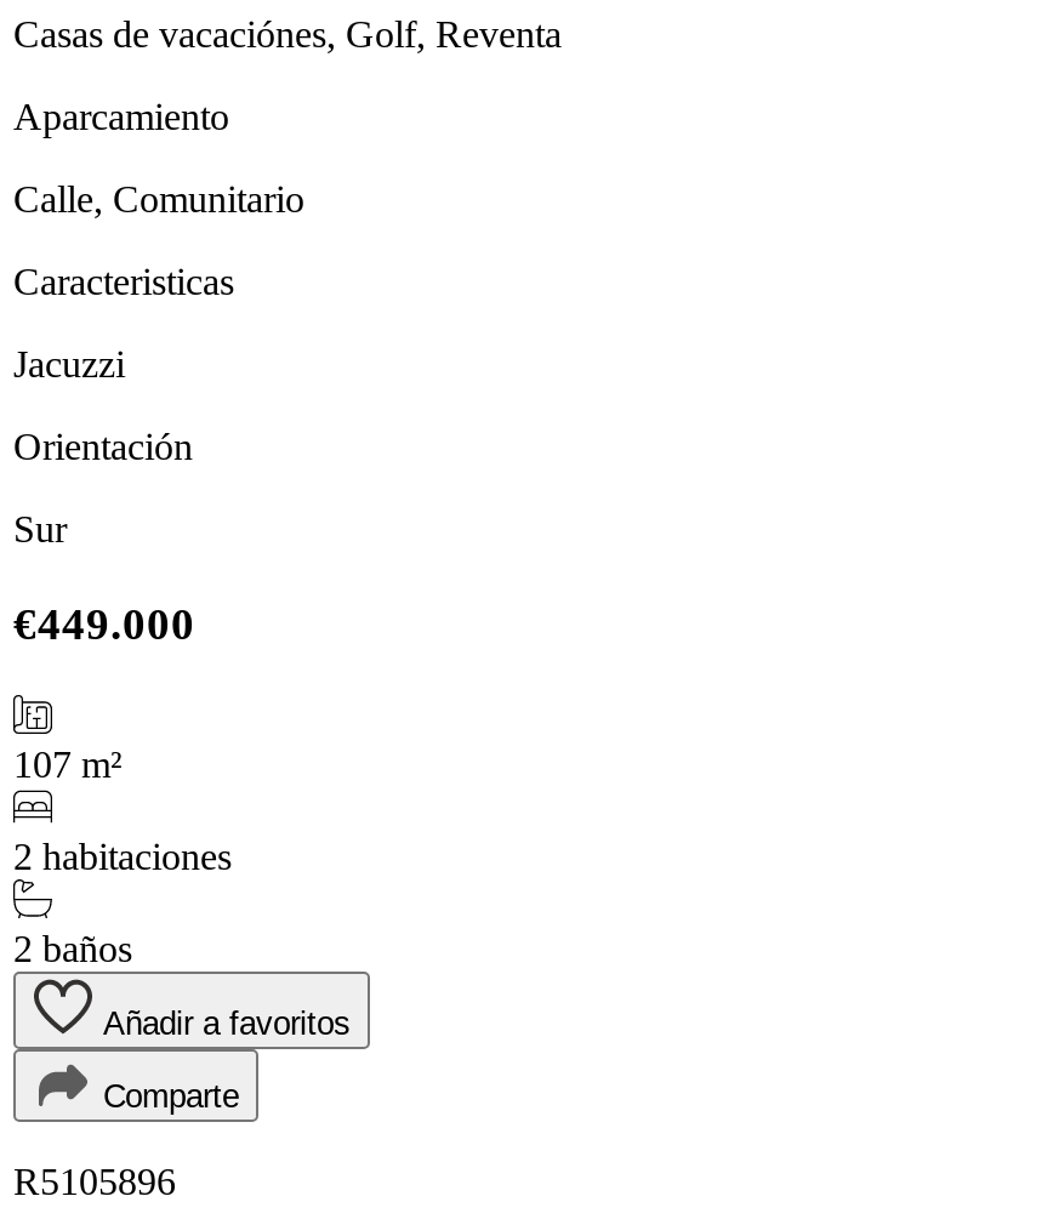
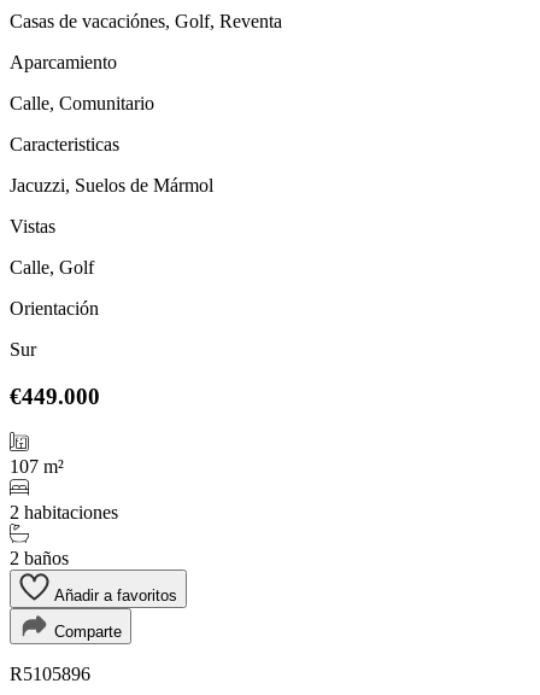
- Jacuzzi
+ Jacuzzi, Suelos de Mármol
+ Vistas
+ Calle, Golf
